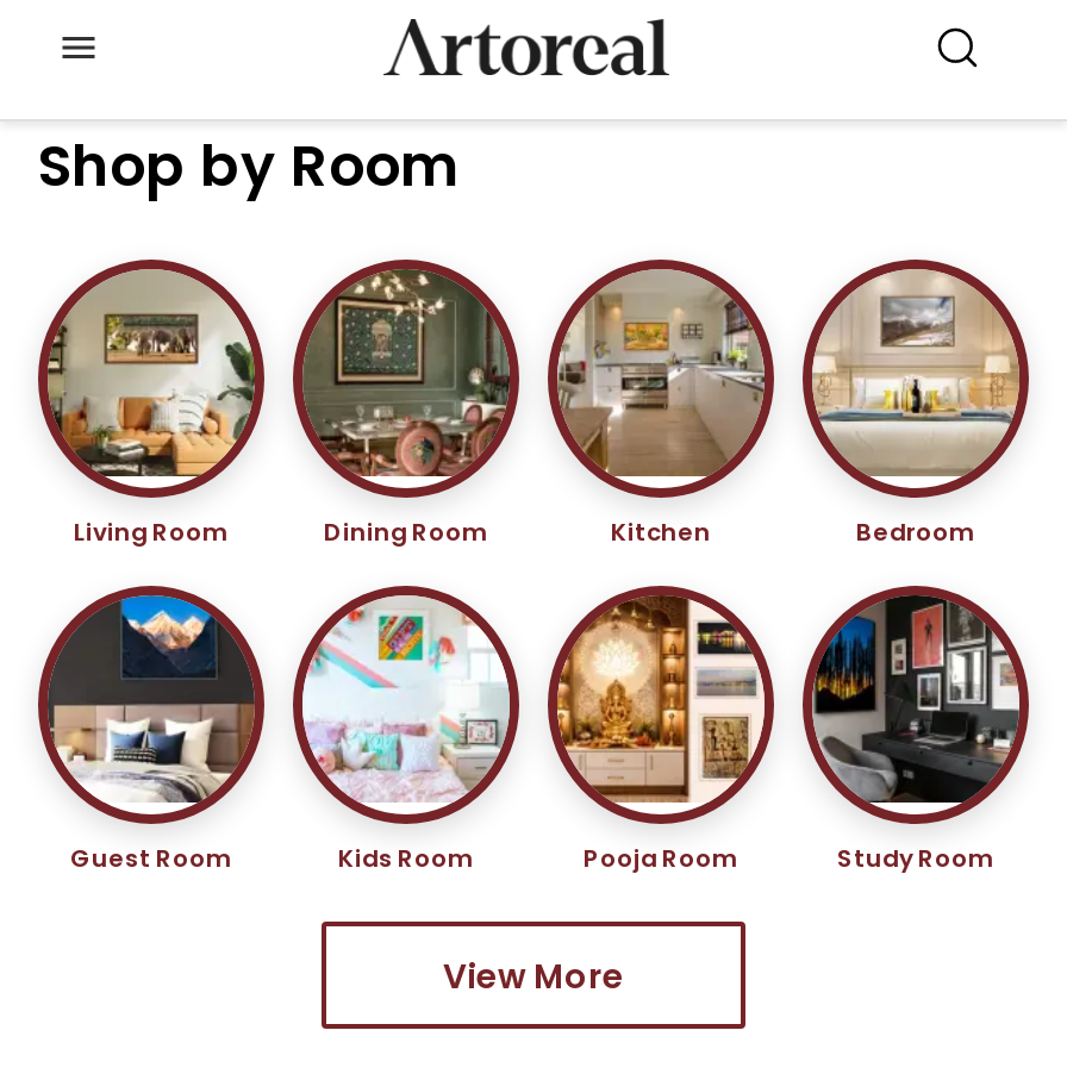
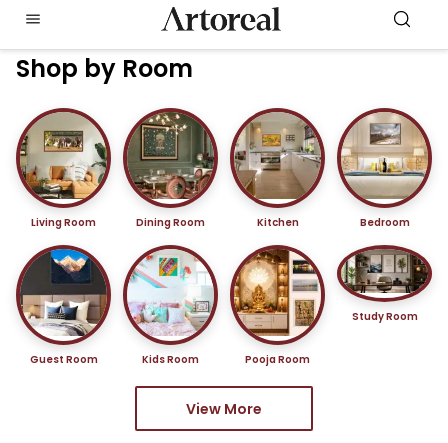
- [image]
+ [image]

moved up: Study Room
